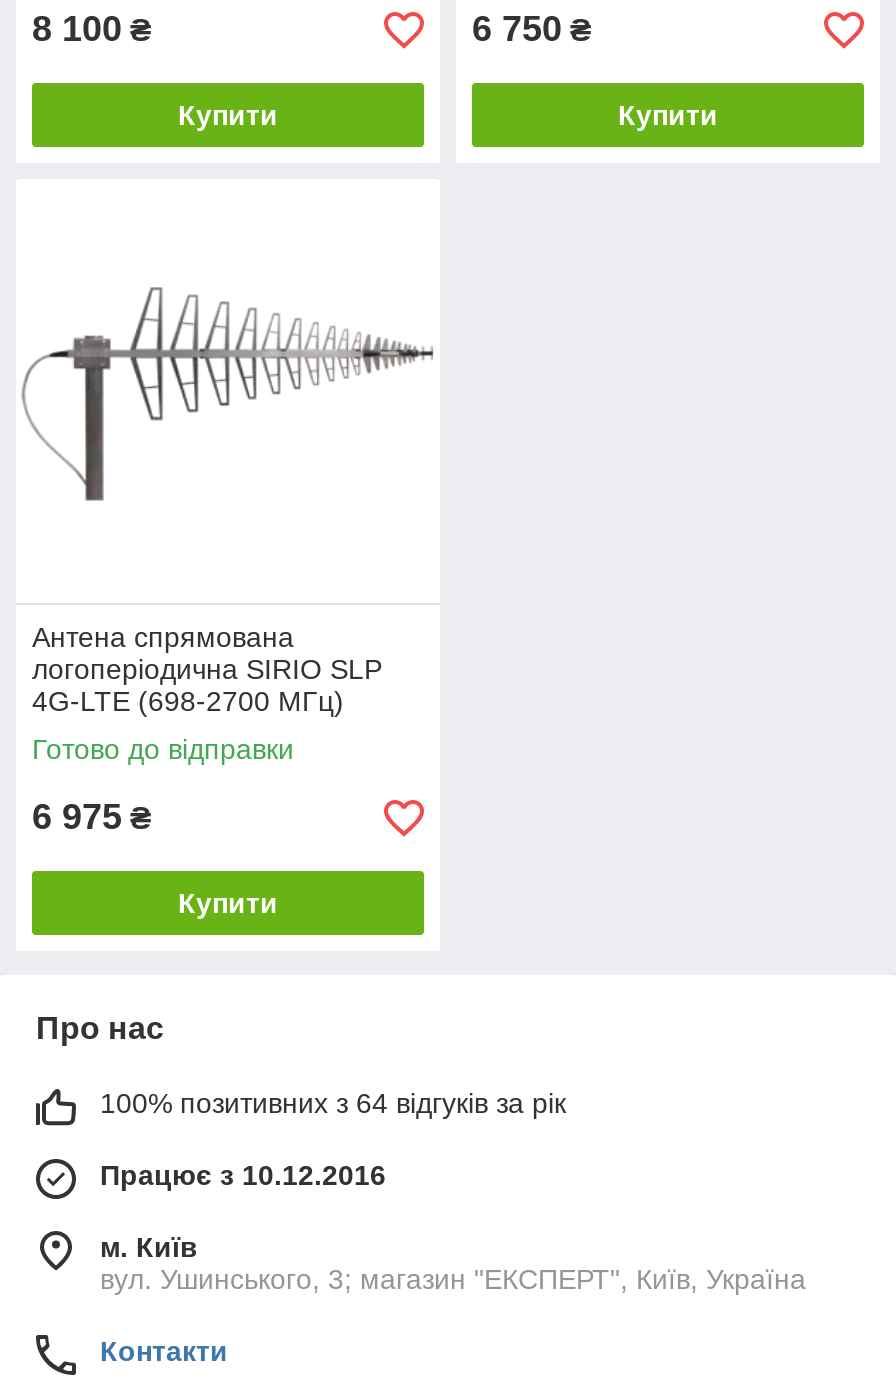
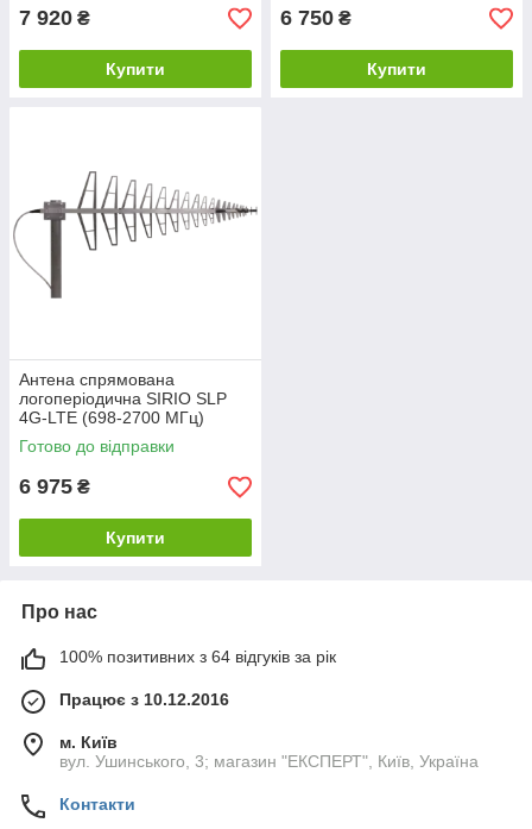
- 8 100 ₴
+ 7 920 ₴
